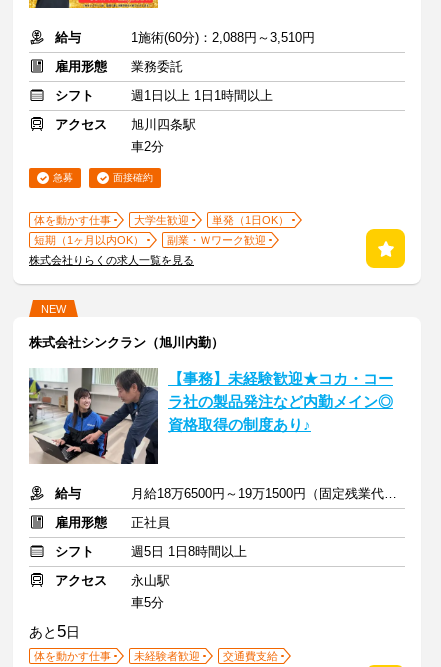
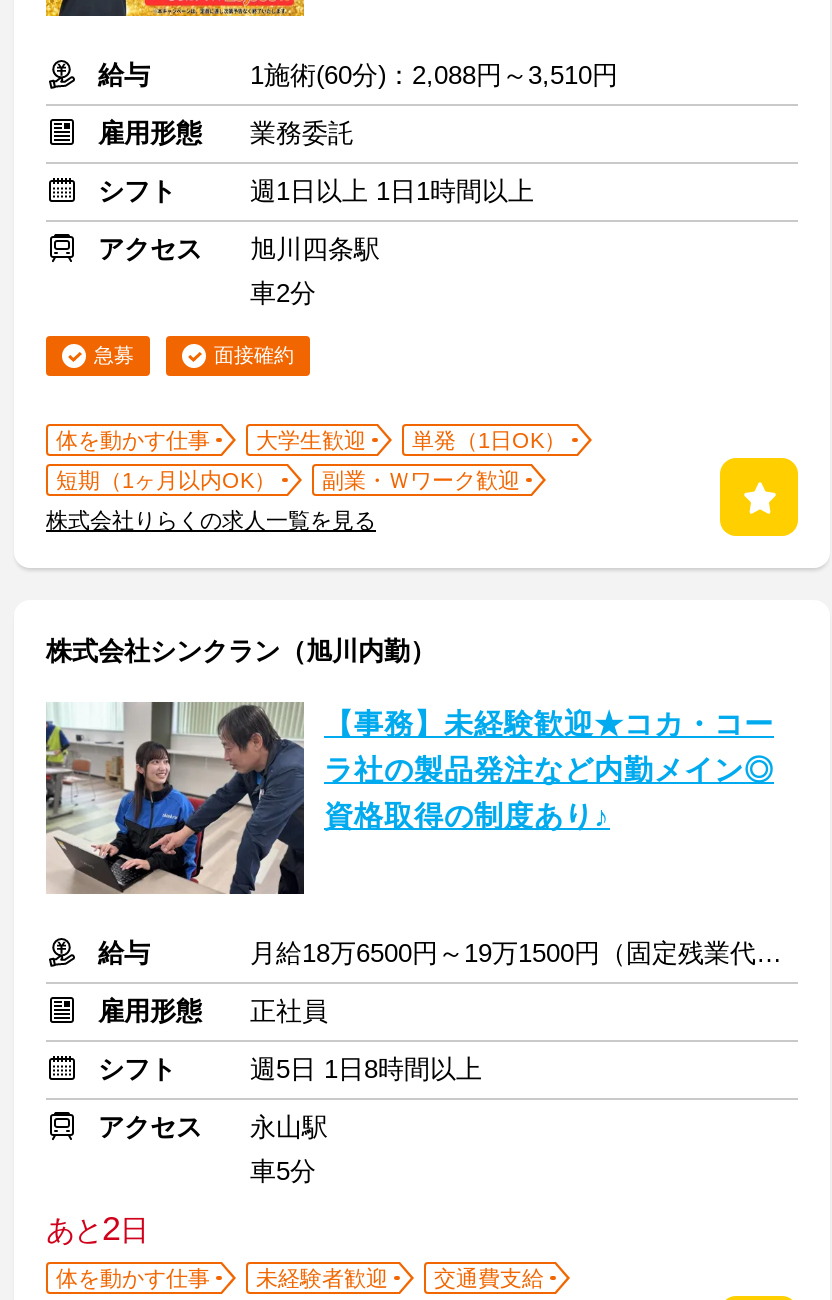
- NEW

- あと5日
+ あと2日
